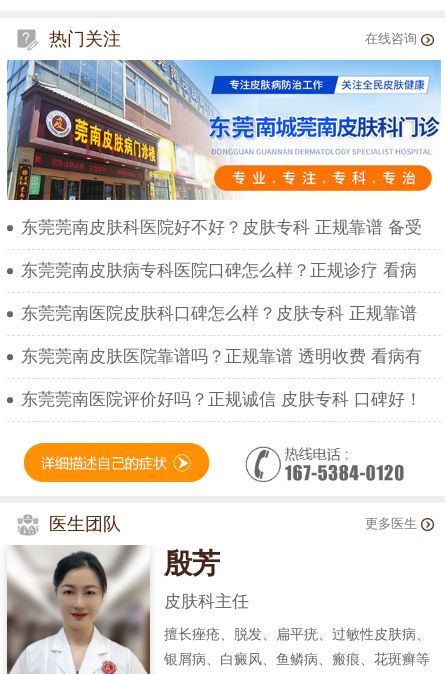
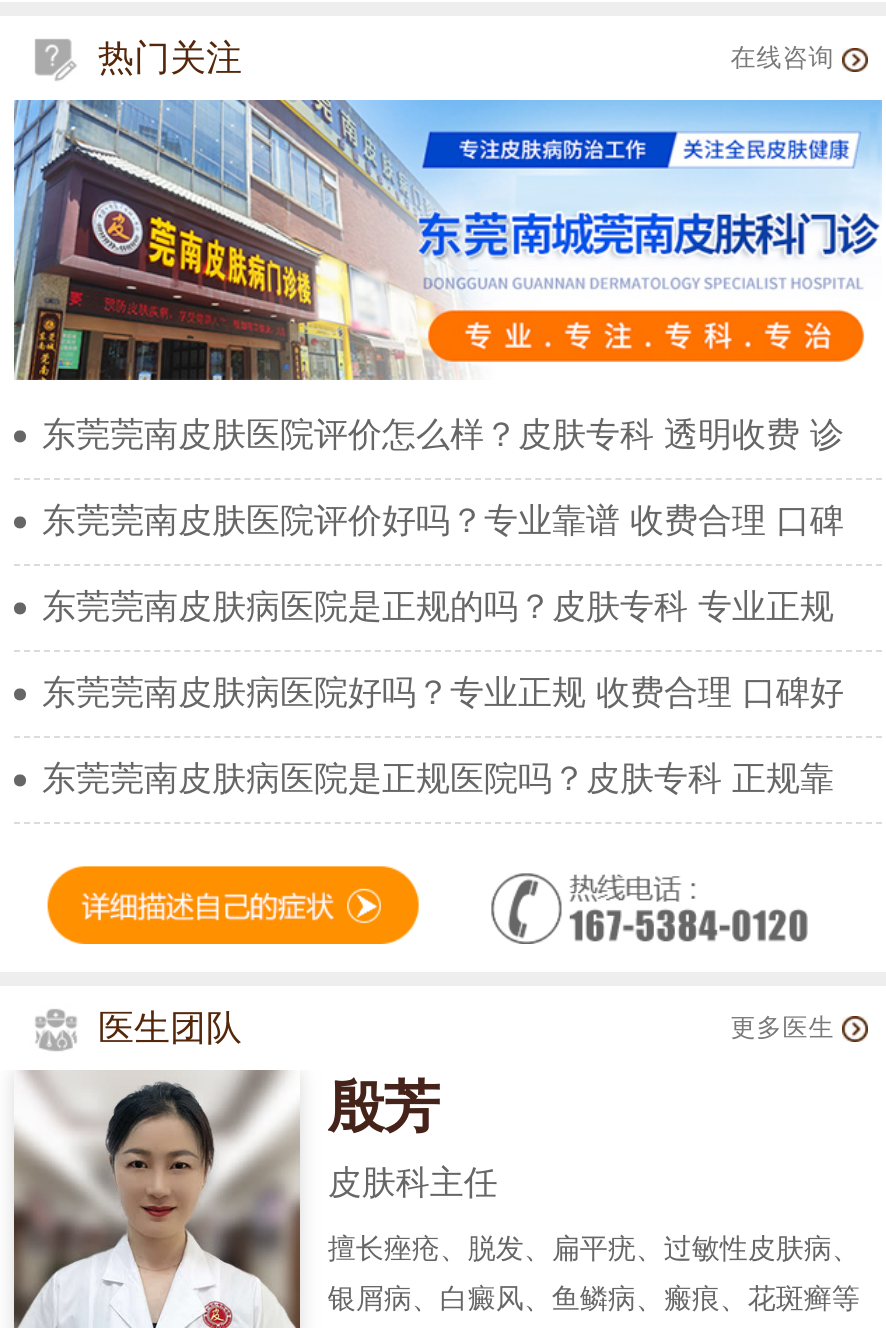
- 东莞莞南皮肤科医院好不好？皮肤专科 正规靠谱 备受
+ 东莞莞南皮肤医院评价怎么样？皮肤专科 透明收费 诊

- 东莞莞南皮肤病专科医院口碑怎么样？正规诊疗 看病
+ 东莞莞南皮肤医院评价好吗？专业靠谱 收费合理 口碑

- 东莞莞南医院皮肤科口碑怎么样？皮肤专科 正规靠谱
+ 东莞莞南皮肤病医院是正规的吗？皮肤专科 专业正规

- 东莞莞南皮肤医院靠谱吗？正规靠谱 透明收费 看病有
+ 东莞莞南皮肤病医院好吗？专业正规 收费合理 口碑好

- 东莞莞南医院评价好吗？正规诚信 皮肤专科 口碑好！
+ 东莞莞南皮肤病医院是正规医院吗？皮肤专科 正规靠
